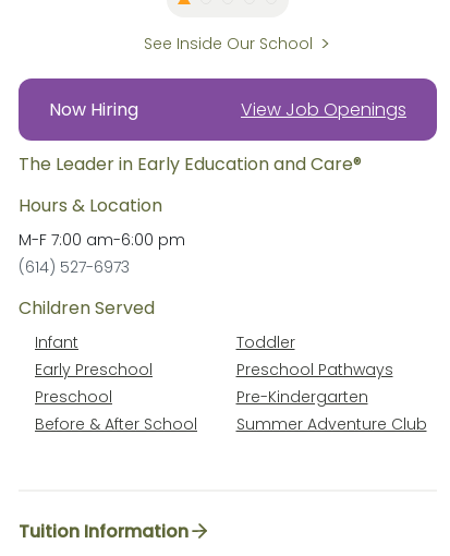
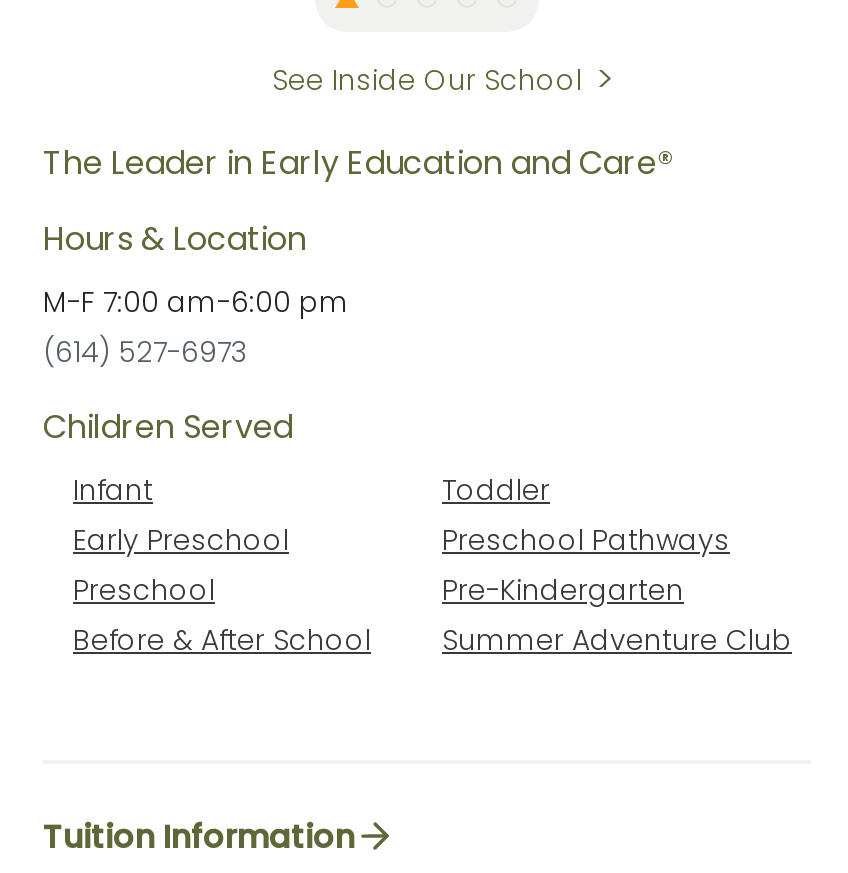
- Now Hiring
- View Job Openings
